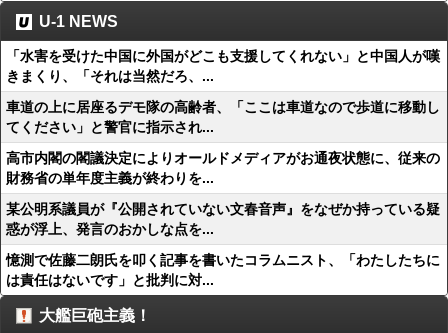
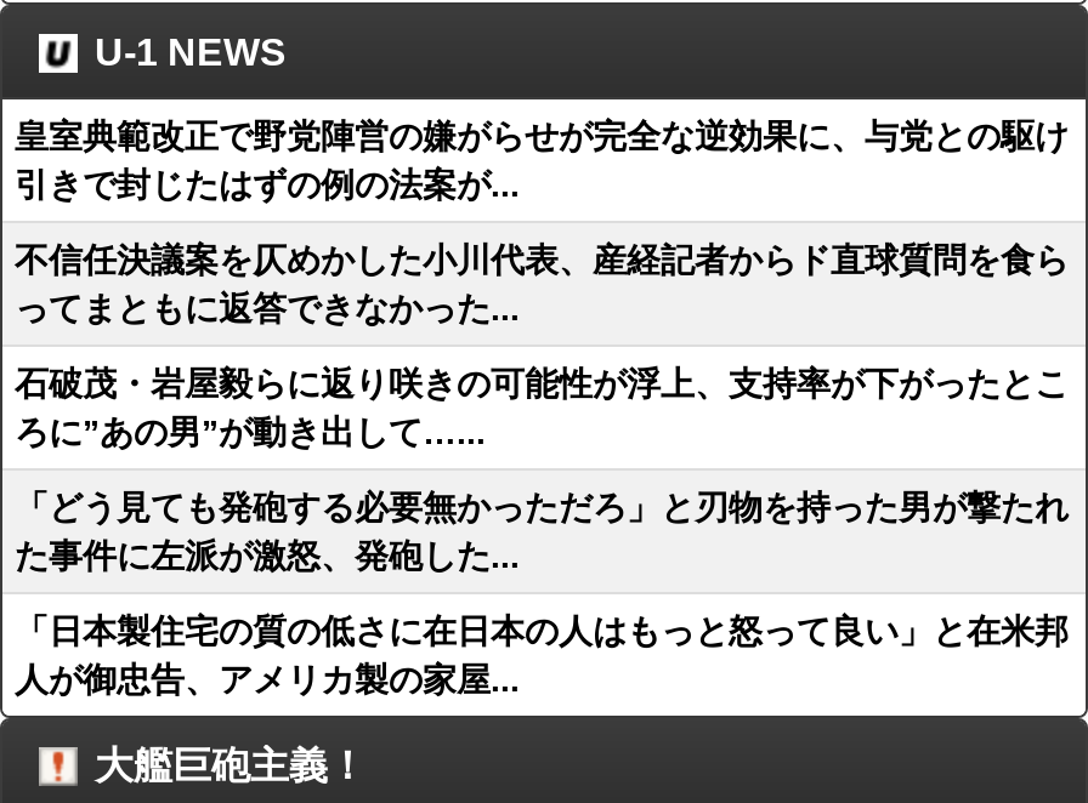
- 「水害を受けた中国に外国がどこも支援してくれない」と中国人が嘆
- きまくり、「それは当然だろ、...
+ 皇室典範改正で野党陣営の嫌がらせが完全な逆効果に、与党との駆け
+ 引きで封じたはずの例の法案が...

- 車道の上に居座るデモ隊の高齢者、「ここは車道なので歩道に移動し
- てください」と警官に指示され...
+ 不信任決議案を仄めかした小川代表、産経記者からド直球質問を食ら
+ ってまともに返答できなかった...

- 高市内閣の閣議決定によりオールドメディアがお通夜状態に、従来の
- 財務省の単年度主義が終わりを...
+ 石破茂・岩屋毅らに返り咲きの可能性が浮上、支持率が下がったとこ
+ ろに”あの男”が動き出して…...

- 某公明系議員が『公開されていない文春音声』をなぜか持っている疑
- 惑が浮上、発言のおかしな点を...
+ 「どう見ても発砲する必要無かっただろ」と刃物を持った男が撃たれ
+ た事件に左派が激怒、発砲した...

- 憶測で佐藤二朗氏を叩く記事を書いたコラムニスト、「わたしたちに
- は責任はないです」と批判に対...
+ 「日本製住宅の質の低さに在日本の人はもっと怒って良い」と在米邦
+ 人が御忠告、アメリカ製の家屋...
